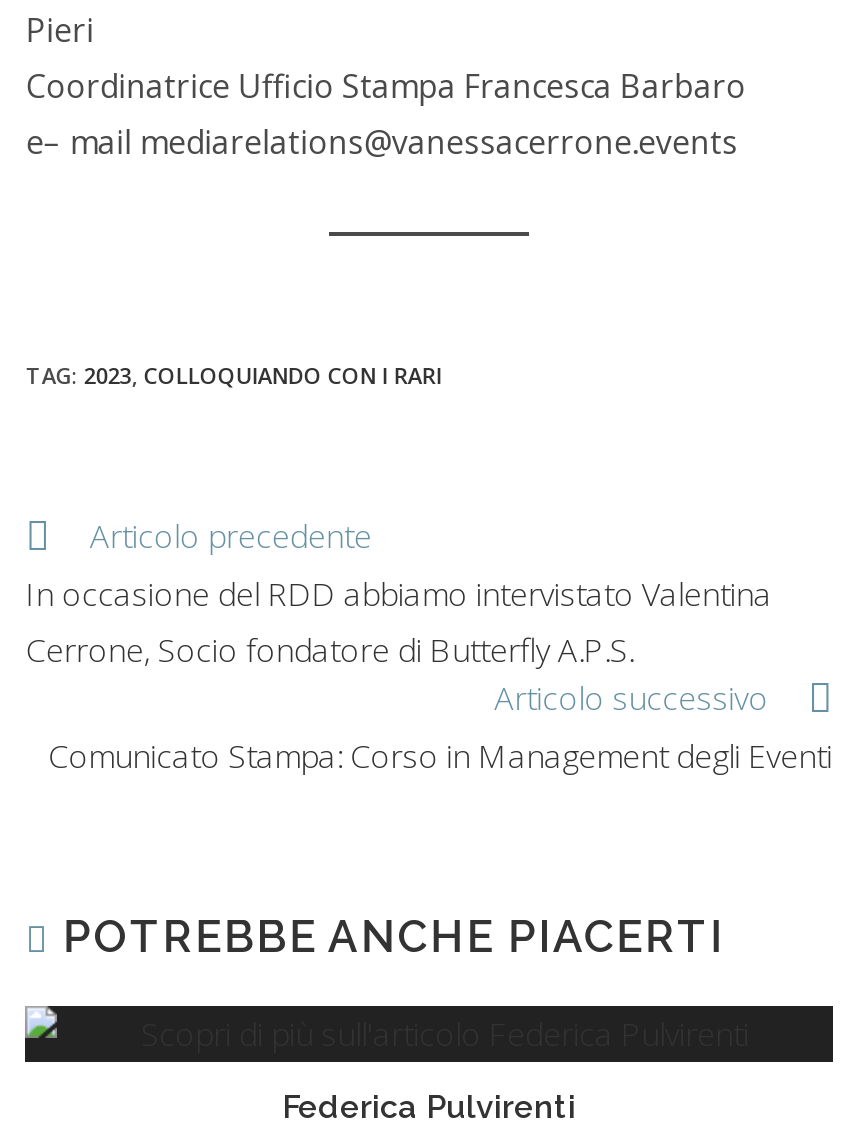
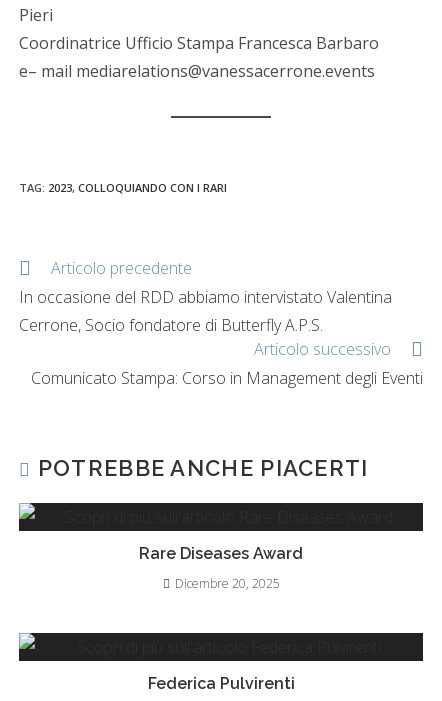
+ Rare Diseases Award
+ Dicembre 20, 2025
